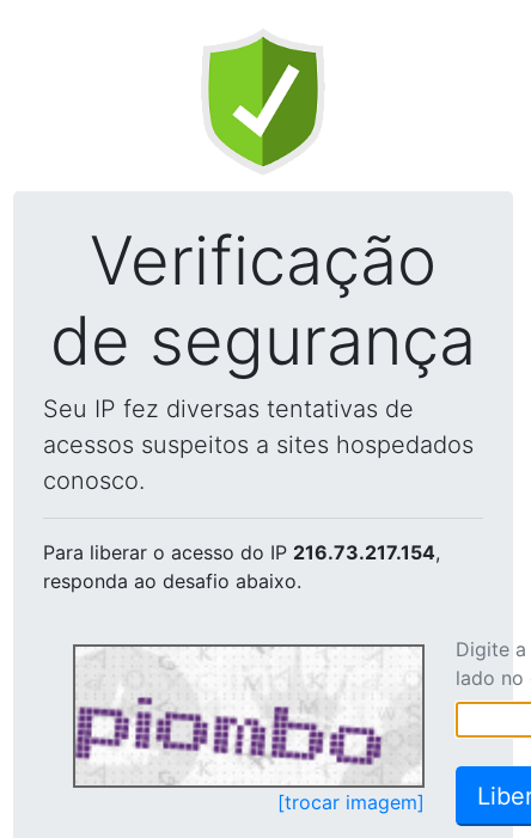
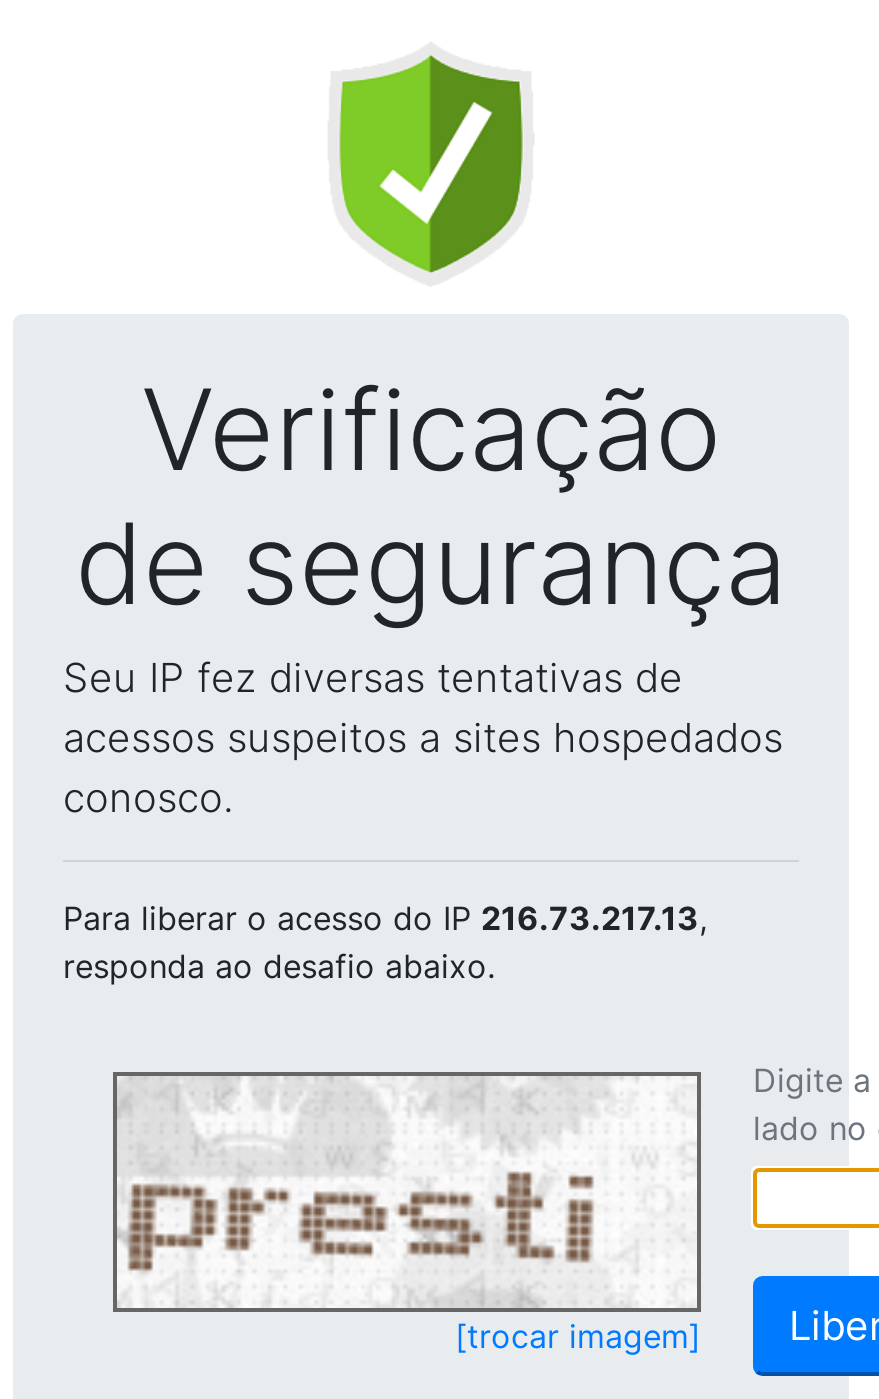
- Para liberar o acesso do IP 216.73.217.154,
+ Para liberar o acesso do IP 216.73.217.13,

- [image]
+ [image]
